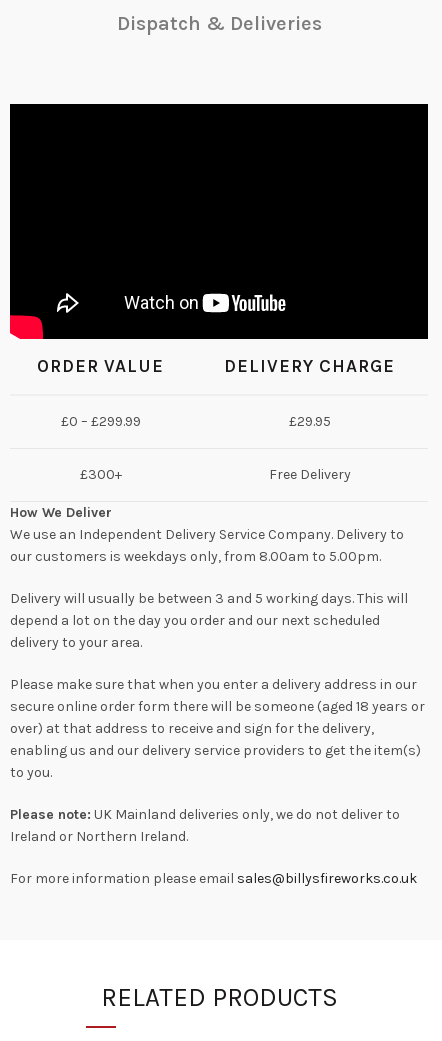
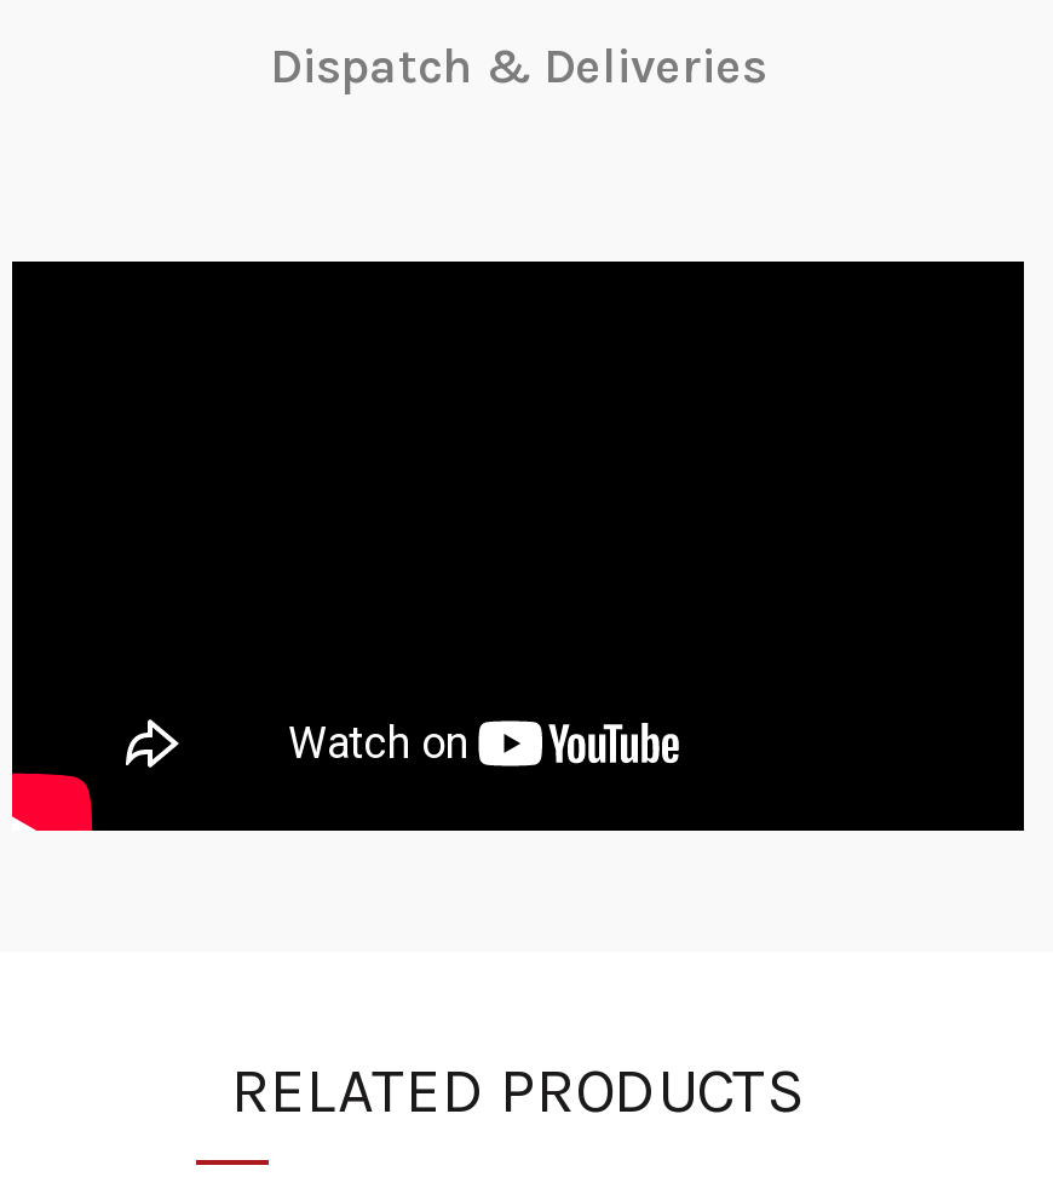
- ORDER VALUE
- DELIVERY CHARGE
- £0 – £299.99
- £29.95
- £300+
- Free Delivery
- How We Deliver
- We use an Independent Delivery Service Company. Delivery to
- our customers is weekdays only, from 8.00am to 5.00pm.
- Delivery will usually be between 3 and 5 working days. This will
- depend a lot on the day you order and our next scheduled
- delivery to your area.
- Please make sure that when you enter a delivery address in our
- secure online order form there will be someone (aged 18 years or
- over) at that address to receive and sign for the delivery,
- enabling us and our delivery service providers to get the item(s)
- to you.
- Please note: UK Mainland deliveries only, we do not deliver to
- Ireland or Northern Ireland.
- For more information please email sales@billysfireworks.co.uk
